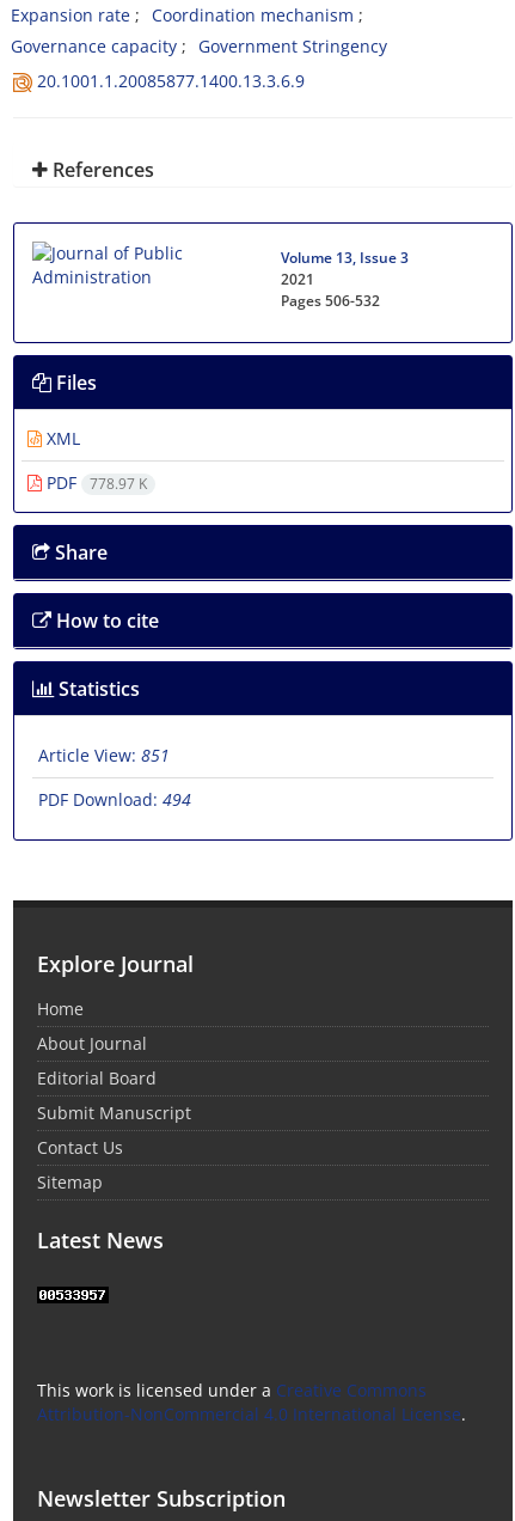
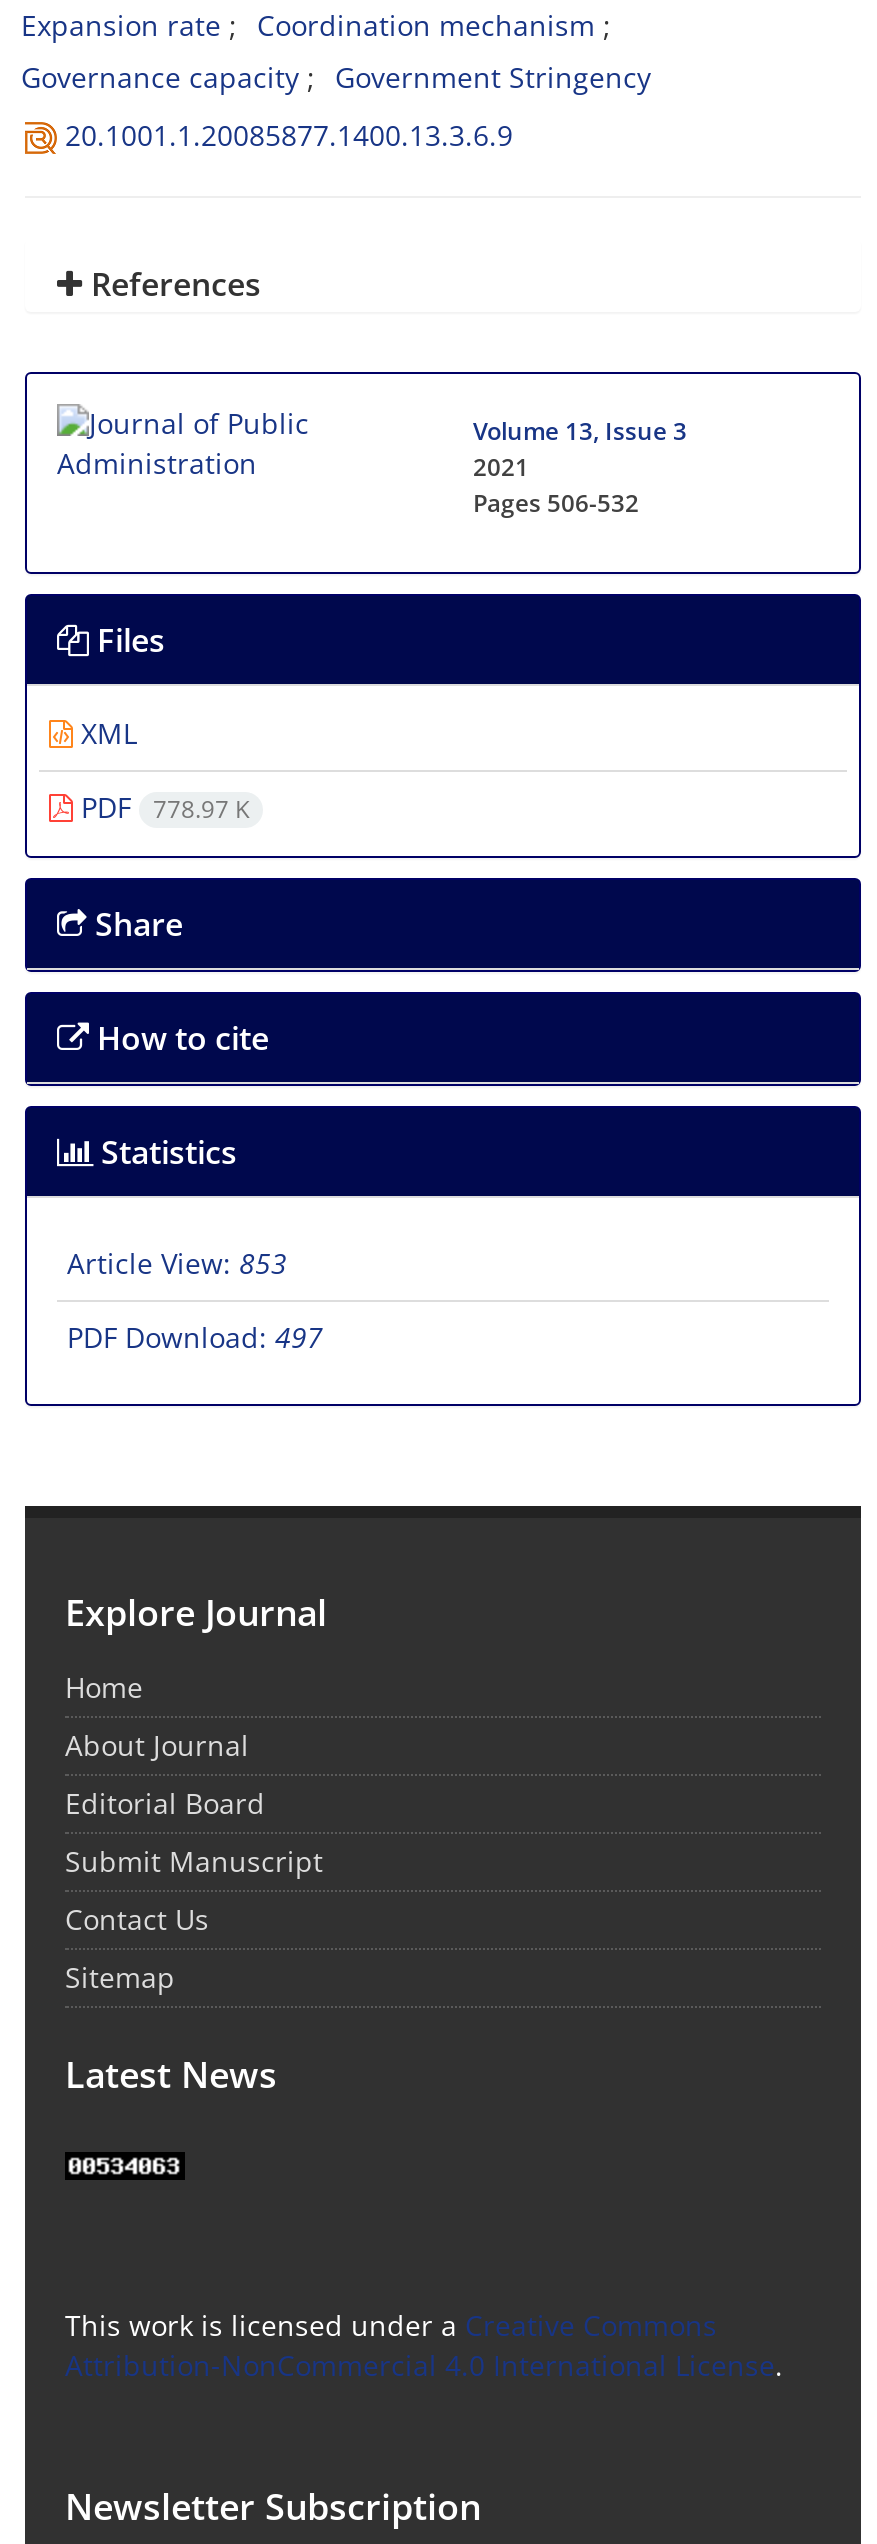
- Article View: 851
+ Article View: 853

- PDF Download: 494
+ PDF Download: 497
